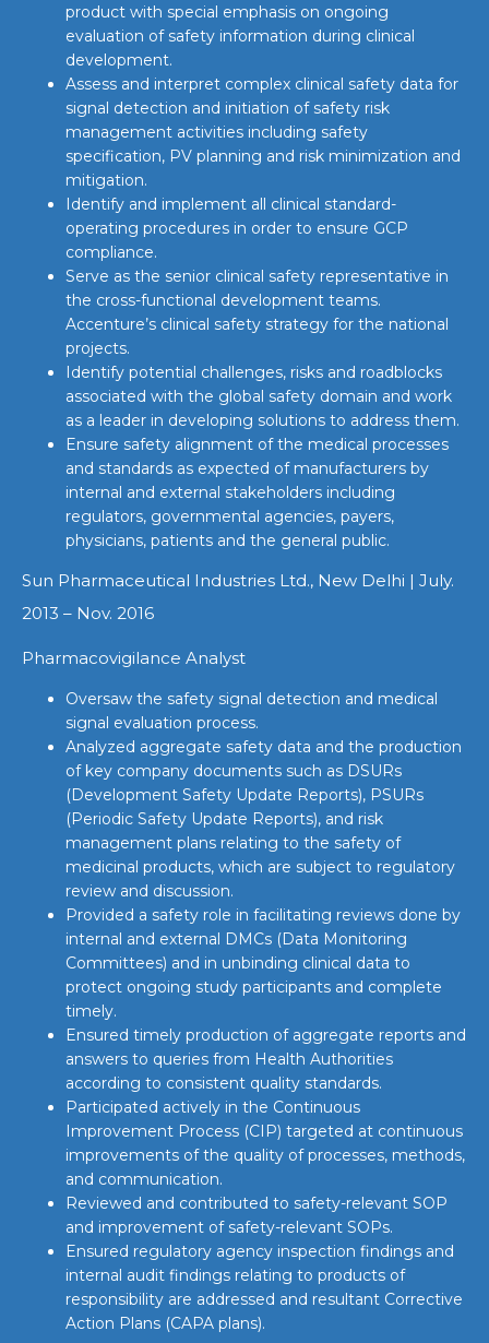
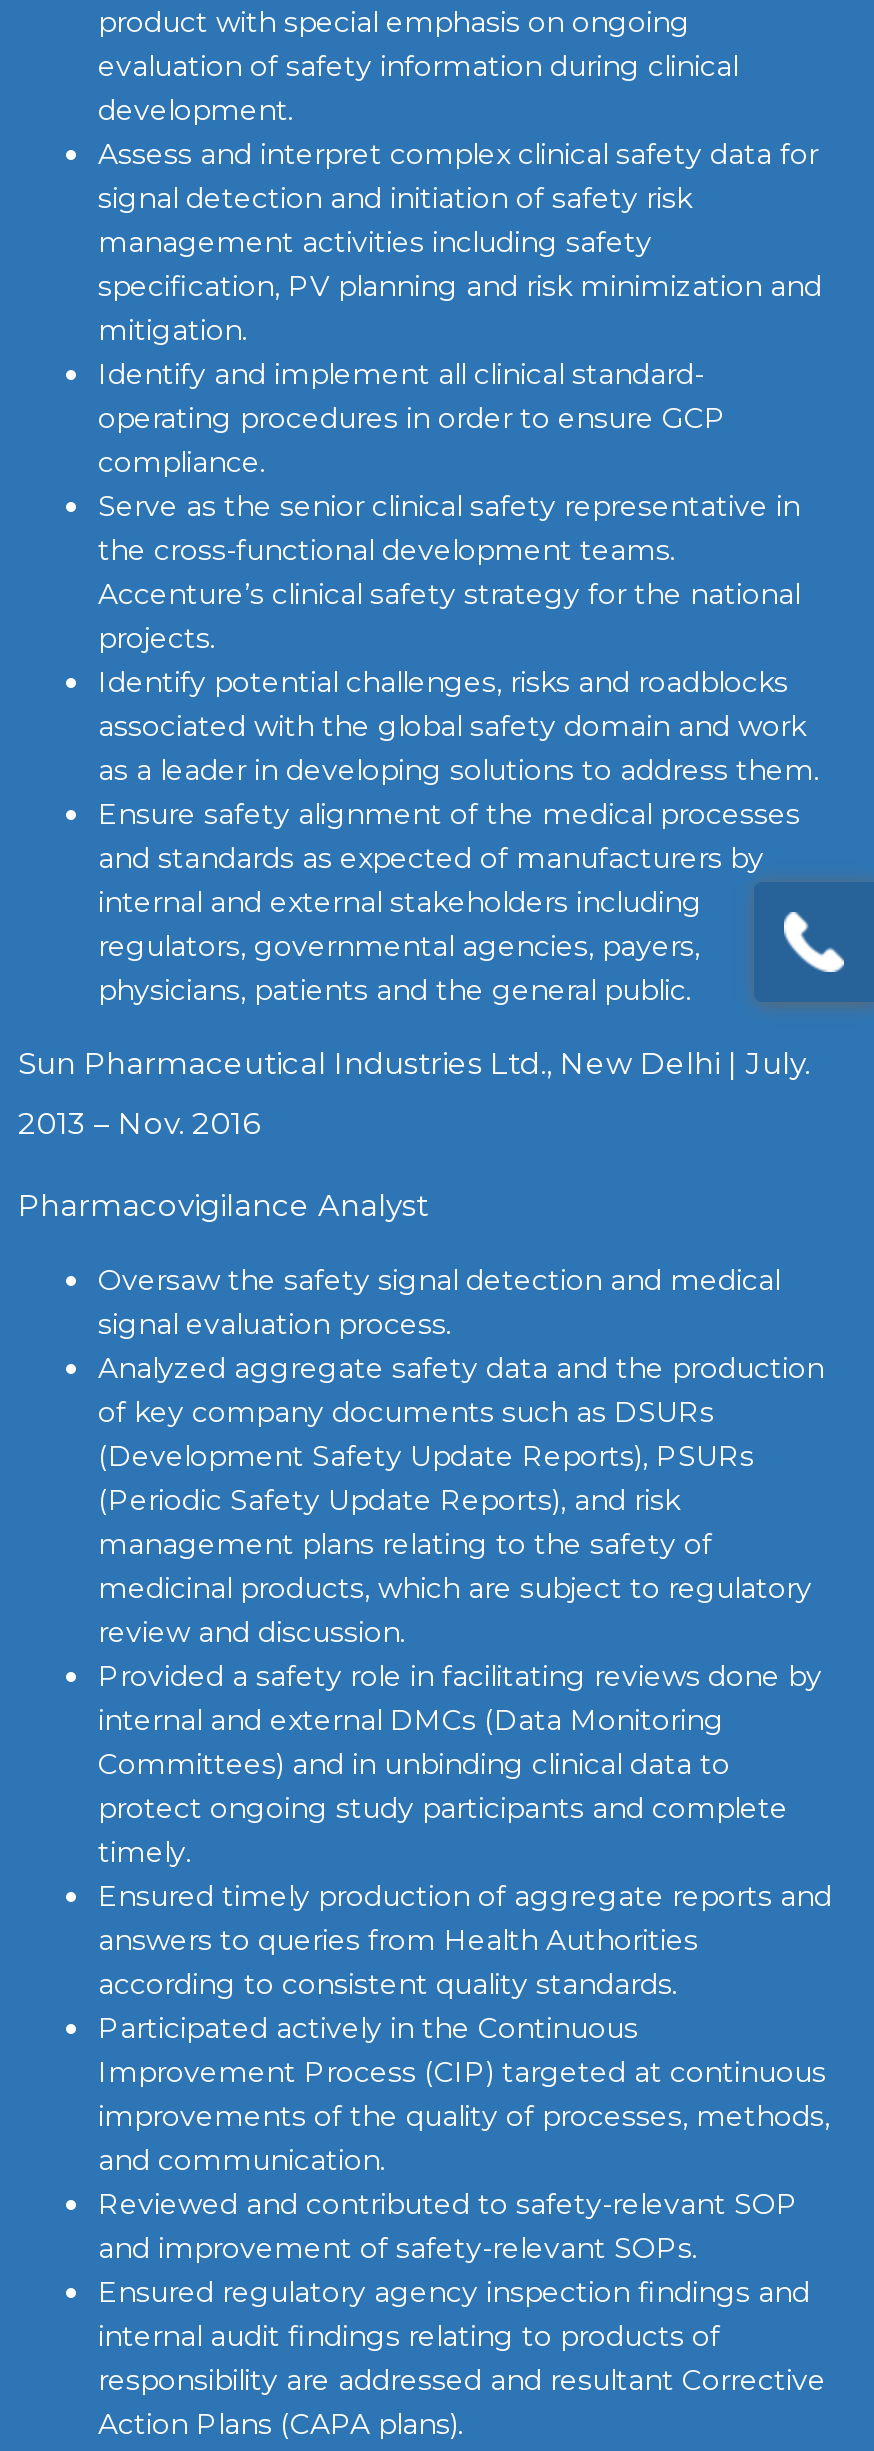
+ [image]
